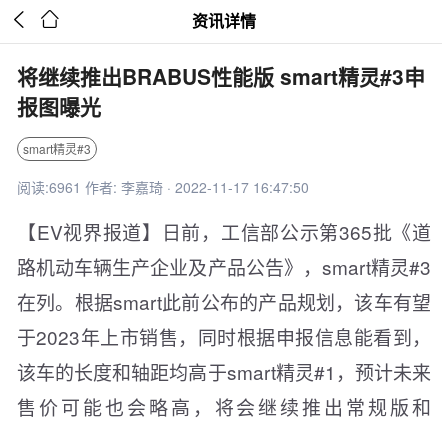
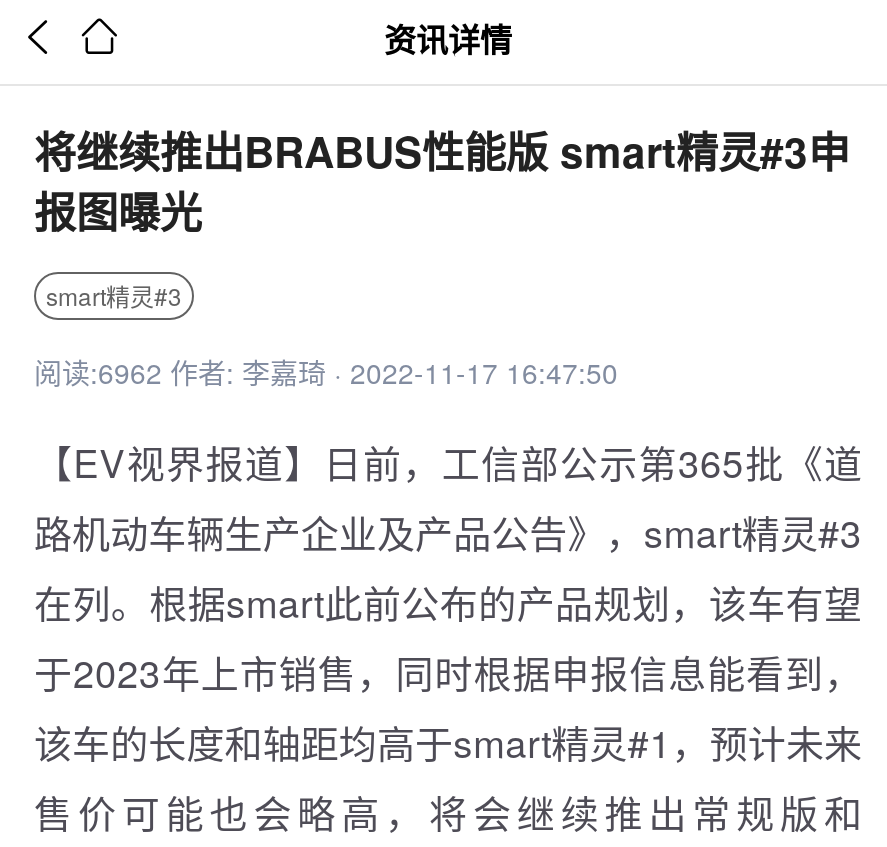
- 阅读:6961 作者: 李嘉琦 · 2022-11-17 16:47:50
+ 阅读:6962 作者: 李嘉琦 · 2022-11-17 16:47:50
